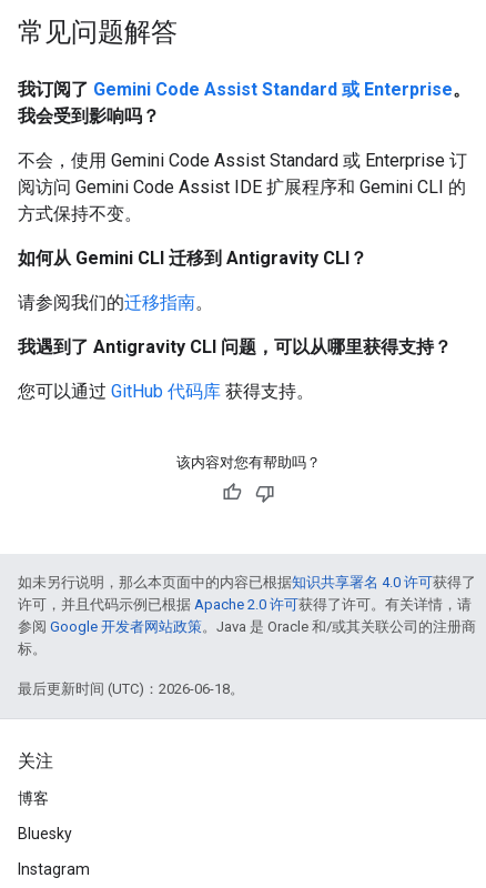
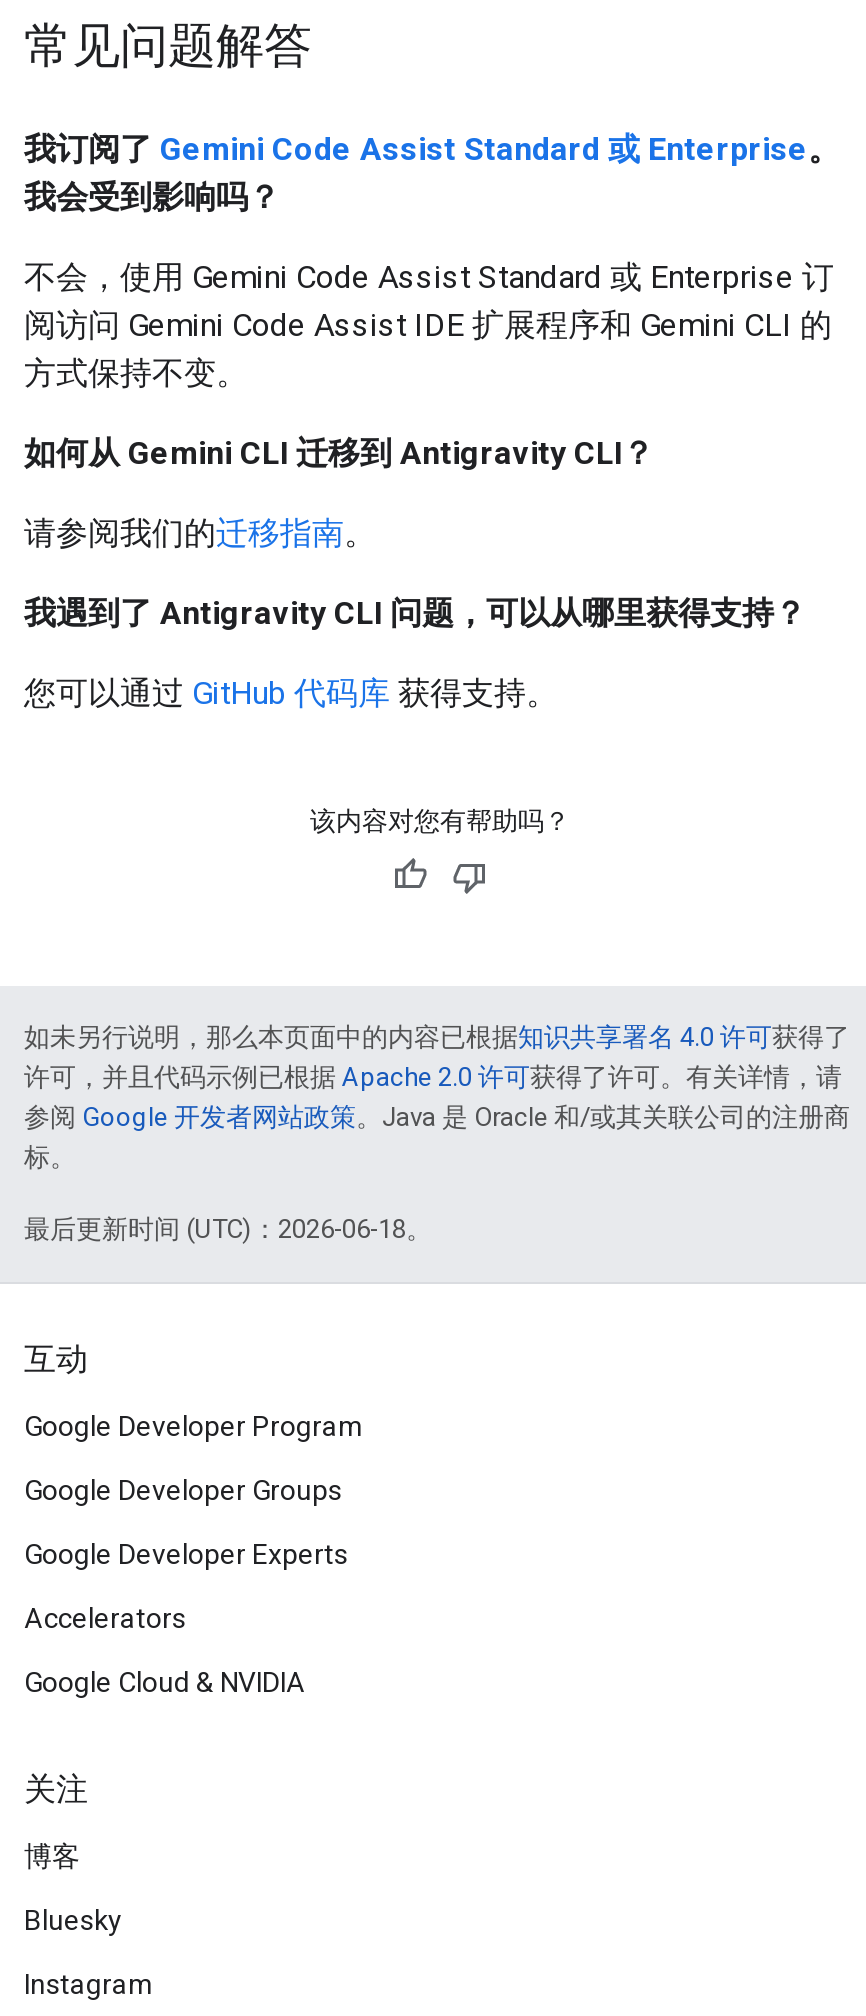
+ 互动
+ Google Developer Program
+ Google Developer Groups
+ Google Developer Experts
+ Accelerators
+ Google Cloud & NVIDIA
